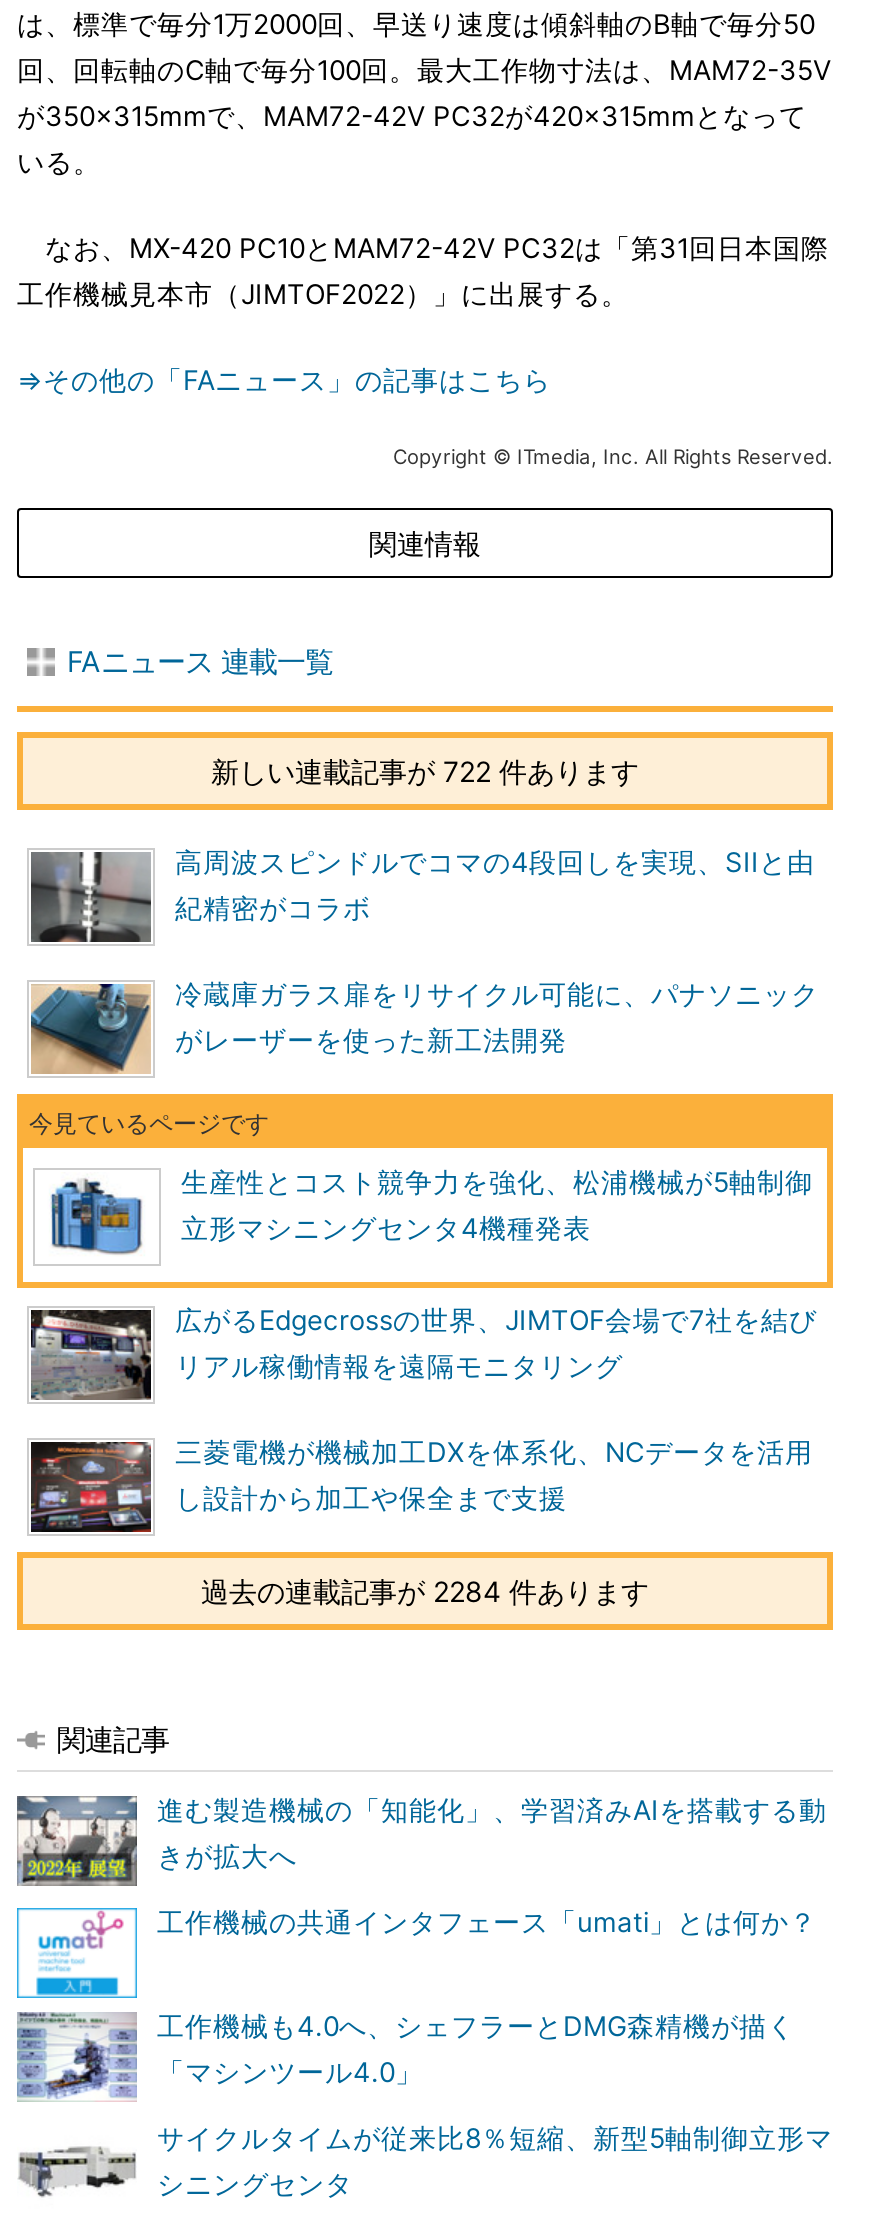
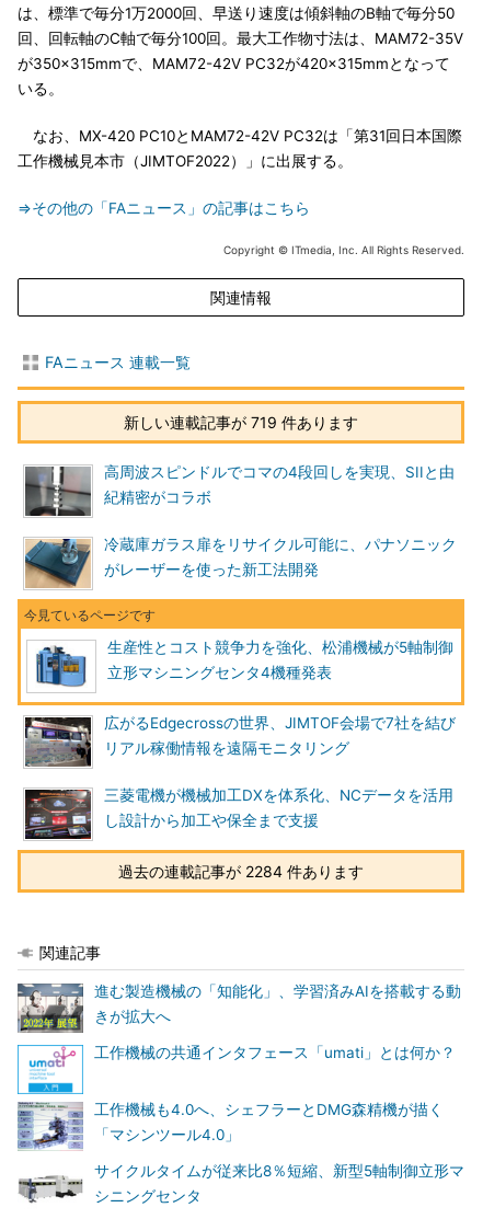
- 新しい連載記事が 722 件あります
+ 新しい連載記事が 719 件あります
